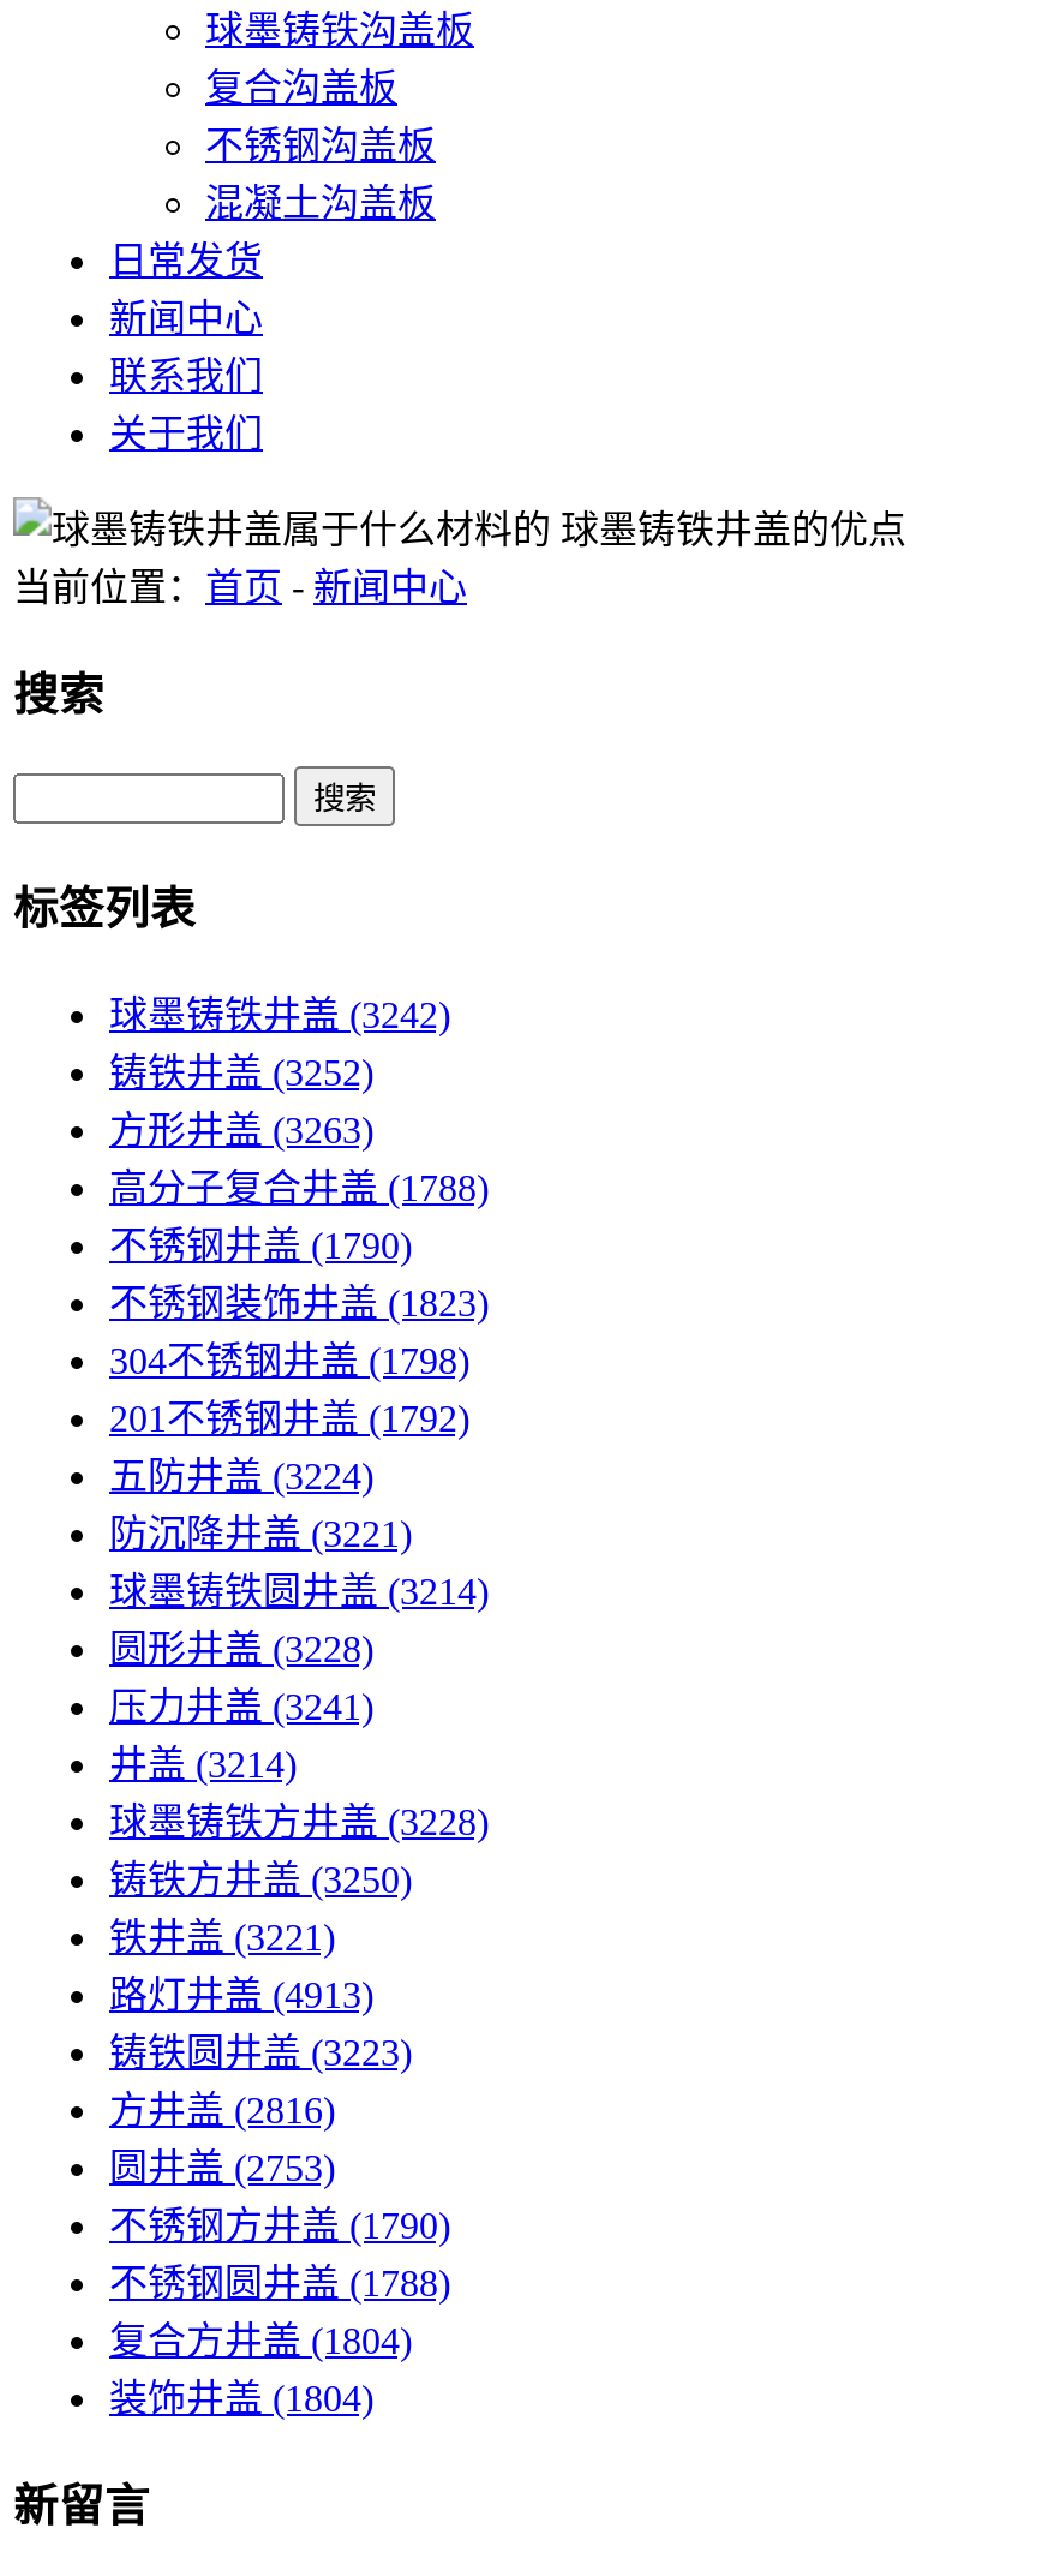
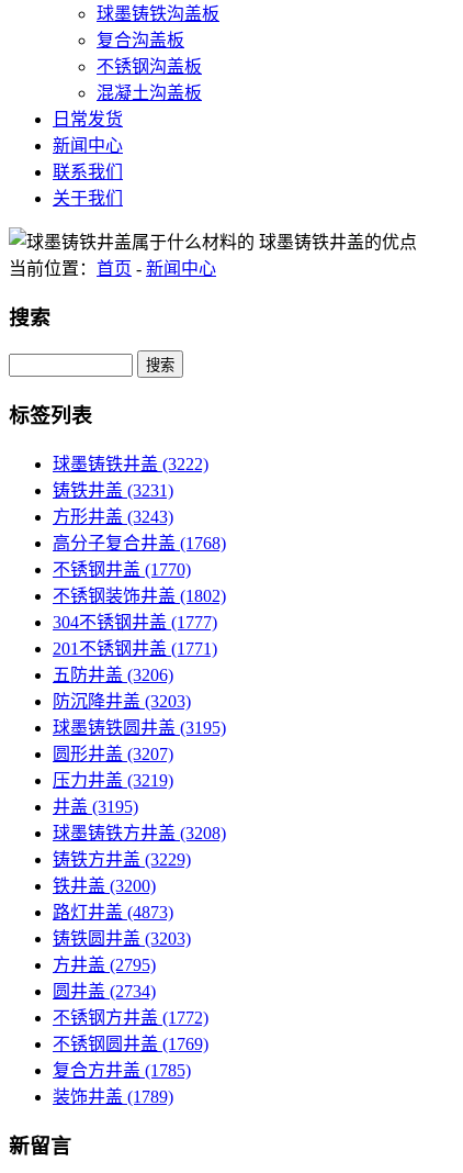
- 球墨铸铁井盖(3242)
+ 球墨铸铁井盖(3222)

- 铸铁井盖(3252)
+ 铸铁井盖(3231)

- 方形井盖(3263)
+ 方形井盖(3243)

- 高分子复合井盖(1788)
+ 高分子复合井盖(1768)

- 不锈钢井盖(1790)
+ 不锈钢井盖(1770)

- 不锈钢装饰井盖(1823)
+ 不锈钢装饰井盖(1802)

- 304不锈钢井盖(1798)
+ 304不锈钢井盖(1777)

- 201不锈钢井盖(1792)
+ 201不锈钢井盖(1771)

- 五防井盖(3224)
+ 五防井盖(3206)

- 防沉降井盖(3221)
+ 防沉降井盖(3203)

- 球墨铸铁圆井盖(3214)
+ 球墨铸铁圆井盖(3195)

- 圆形井盖(3228)
+ 圆形井盖(3207)

- 压力井盖(3241)
+ 压力井盖(3219)

- 井盖(3214)
+ 井盖(3195)

- 球墨铸铁方井盖(3228)
+ 球墨铸铁方井盖(3208)

- 铸铁方井盖(3250)
+ 铸铁方井盖(3229)

- 铁井盖(3221)
+ 铁井盖(3200)

- 路灯井盖(4913)
+ 路灯井盖(4873)

- 铸铁圆井盖(3223)
+ 铸铁圆井盖(3203)

- 方井盖(2816)
+ 方井盖(2795)

- 圆井盖(2753)
+ 圆井盖(2734)

- 不锈钢方井盖(1790)
+ 不锈钢方井盖(1772)

- 不锈钢圆井盖(1788)
+ 不锈钢圆井盖(1769)

- 复合方井盖(1804)
+ 复合方井盖(1785)

- 装饰井盖(1804)
+ 装饰井盖(1789)
